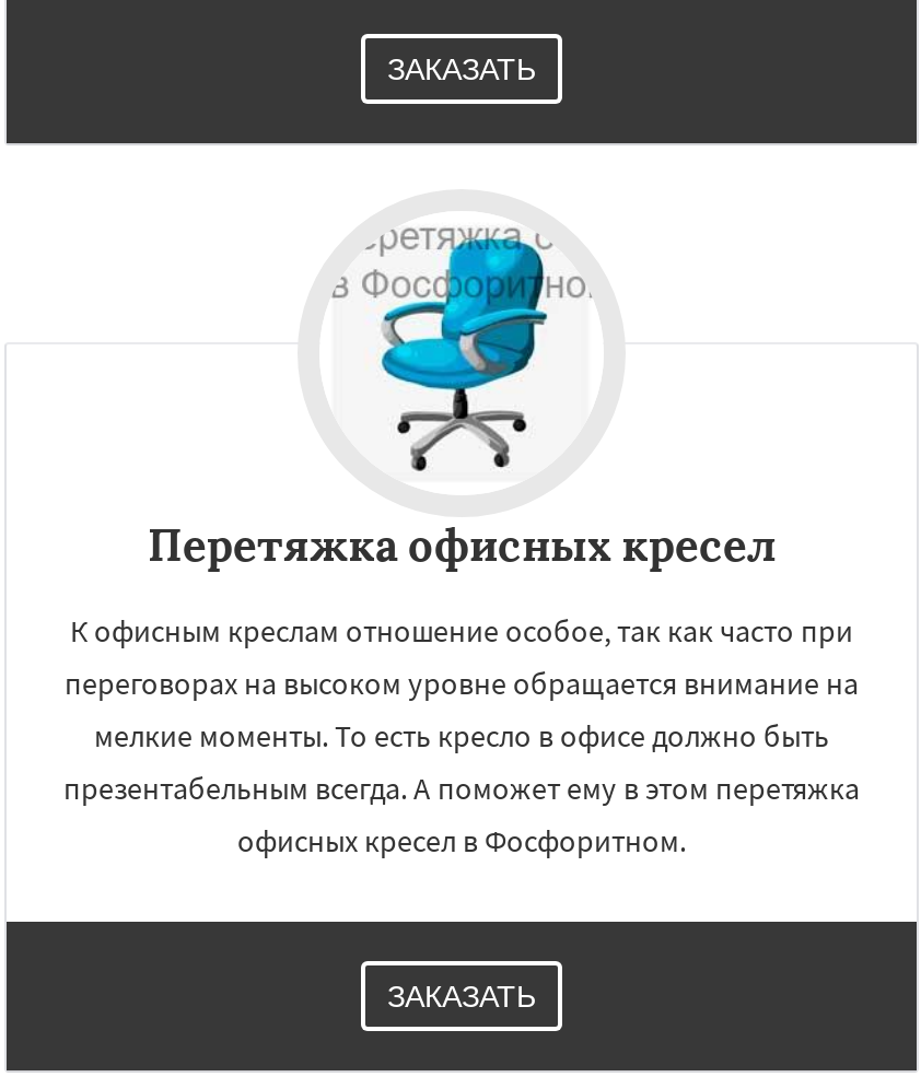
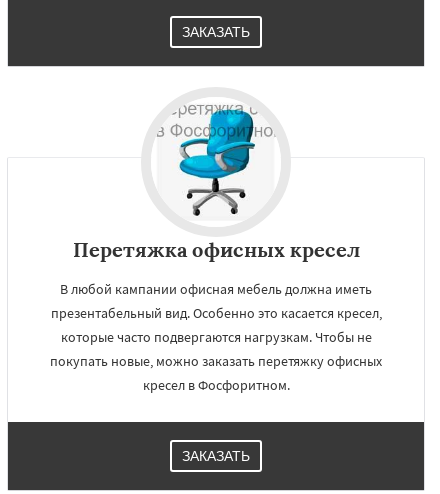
- К офисным креслам отношение особое, так как часто при
- переговорах на высоком уровне обращается внимание на
- мелкие моменты. То есть кресло в офисе должно быть
- презентабельным всегда. А поможет ему в этом перетяжка
- офисных кресел в Фосфоритном.
+ В любой кампании офисная мебель должна иметь
+ презентабельный вид. Особенно это касается кресел,
+ которые часто подвергаются нагрузкам. Чтобы не
+ покупать новые, можно заказать перетяжку офисных
+ кресел в Фосфоритном.
